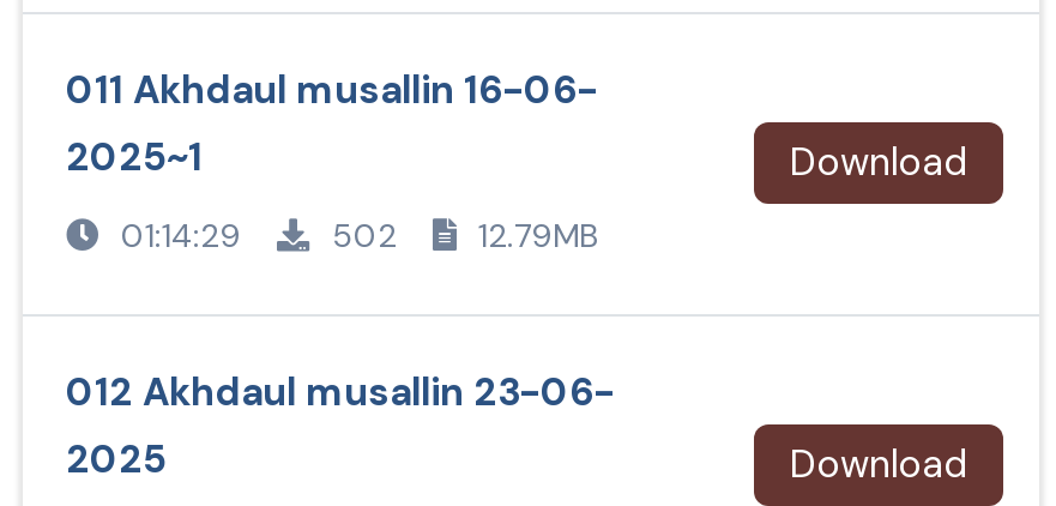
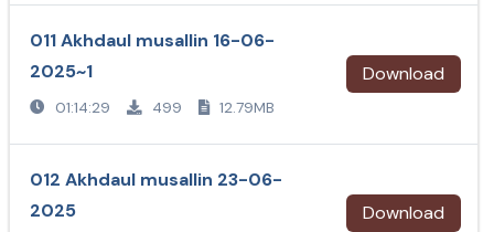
- 01:14:29 502 12.79MB
+ 01:14:29 499 12.79MB
